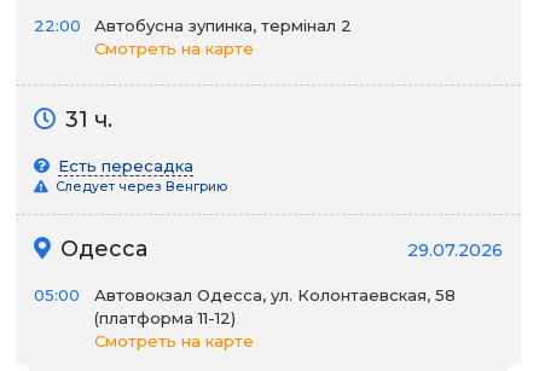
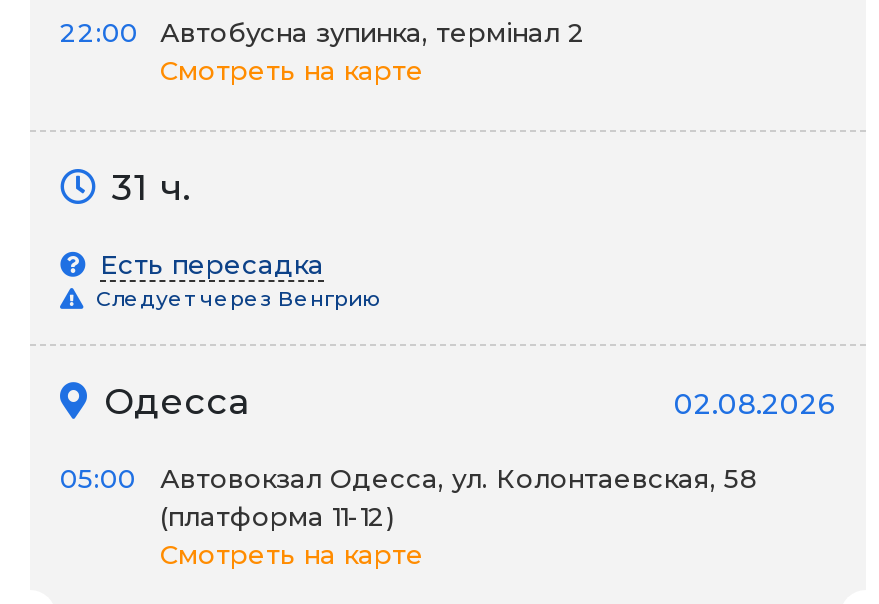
- 29.07.2026
+ 02.08.2026
